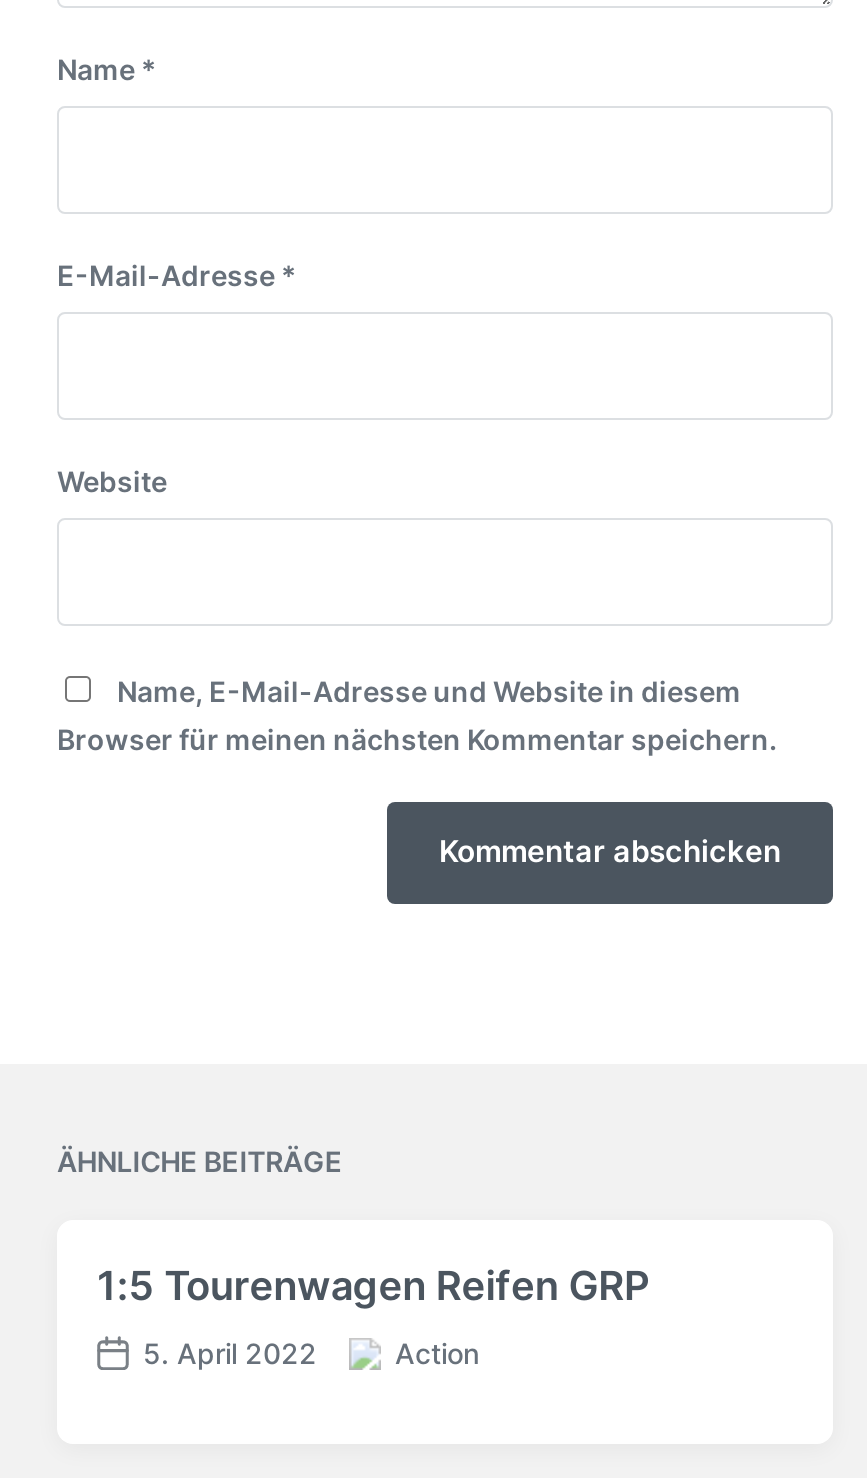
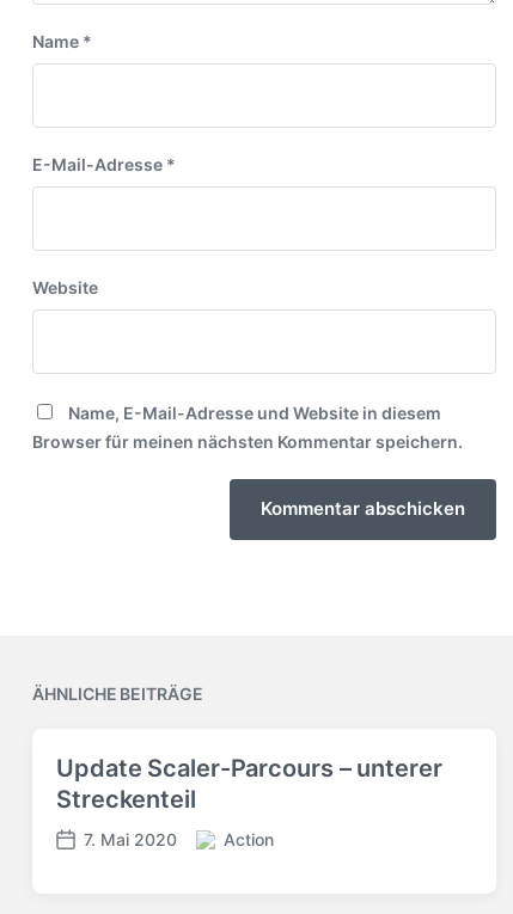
- 1:5 Tourenwagen Reifen GRP
+ Update Scaler-Parcours – unterer
+ Streckenteil

- 5. April 2022
+ 7. Mai 2020
